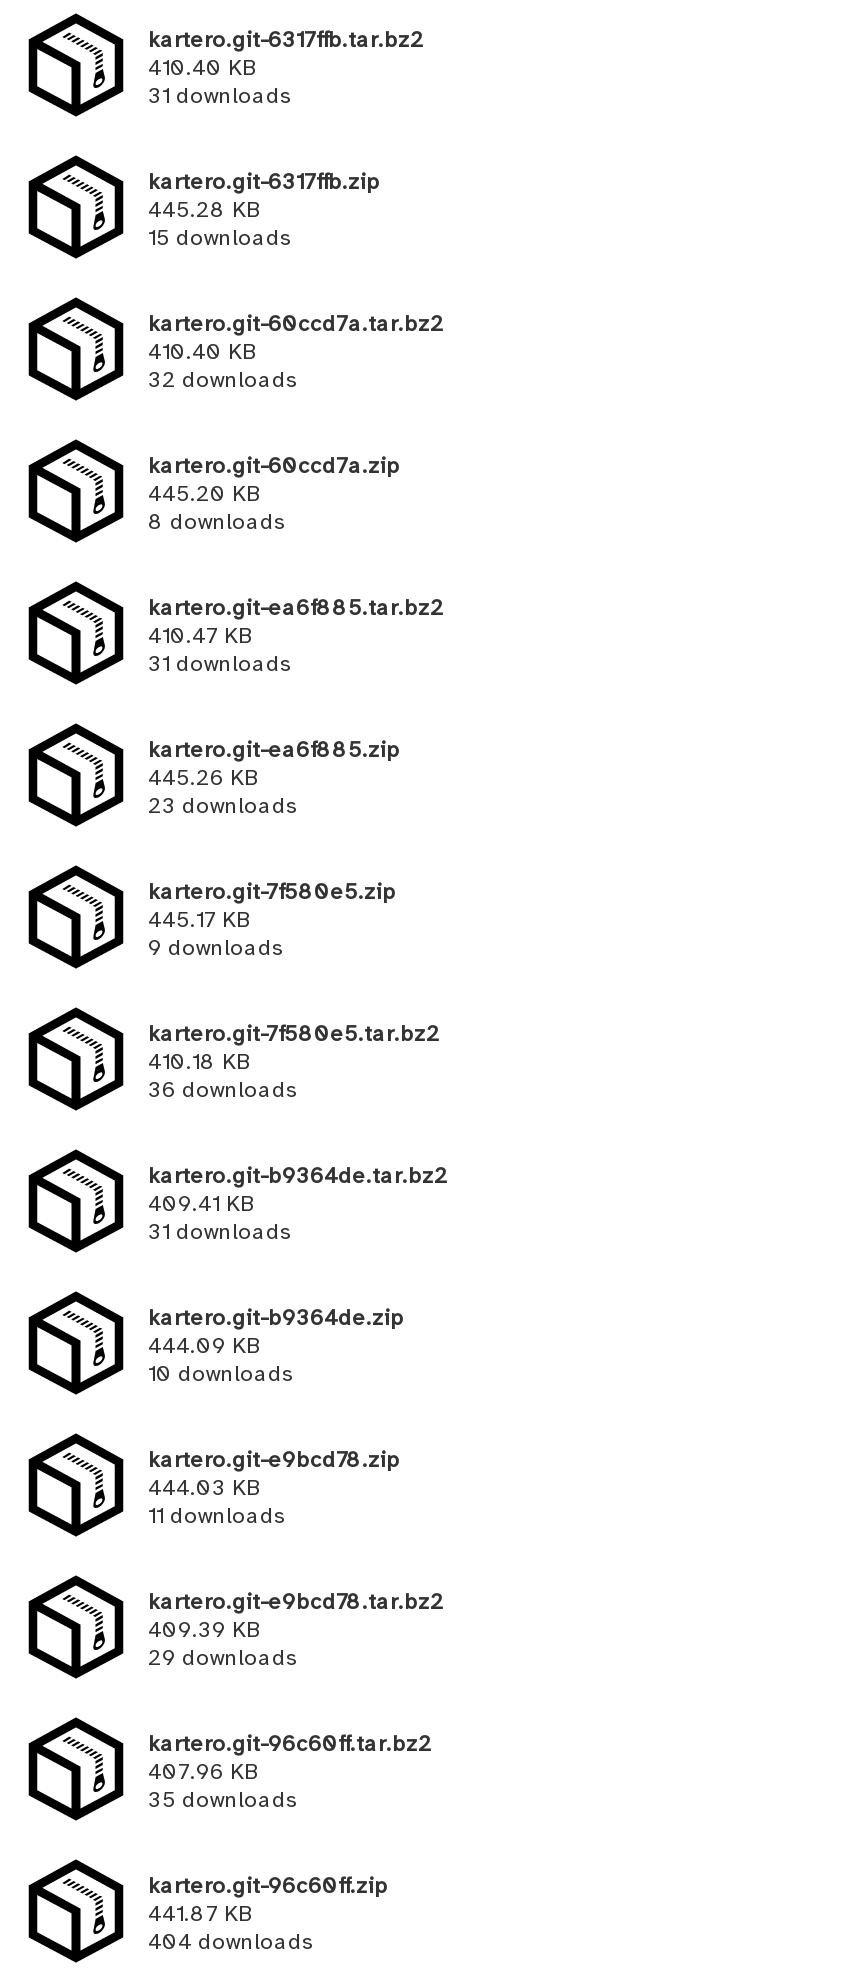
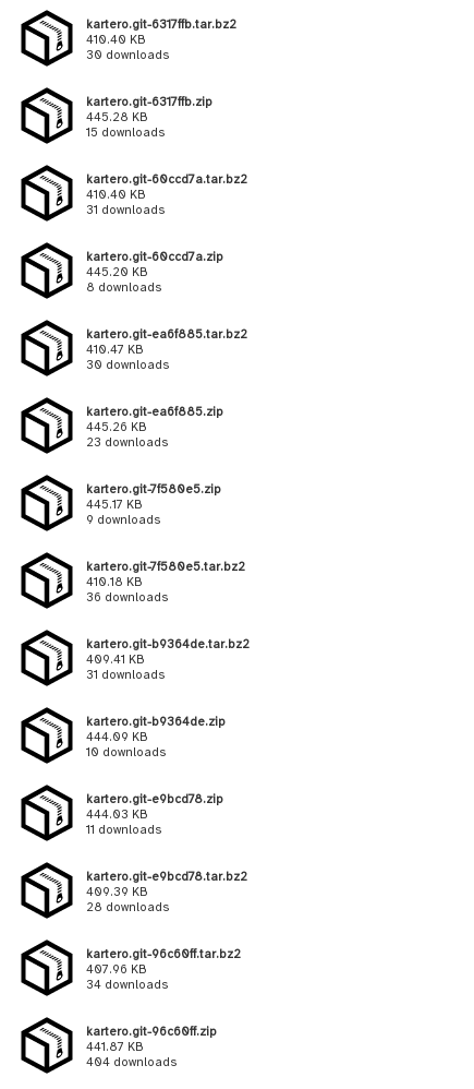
- 31 downloads
+ 30 downloads

- 32 downloads
+ 31 downloads

- 31 downloads
+ 30 downloads

- 29 downloads
+ 28 downloads

- 35 downloads
+ 34 downloads
